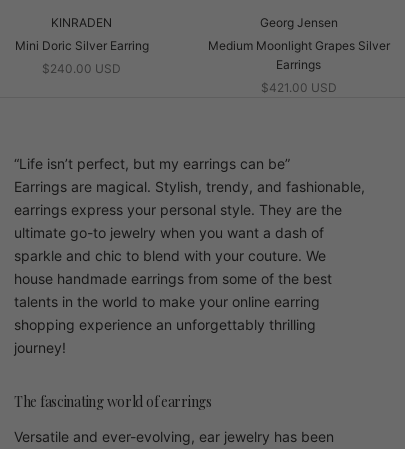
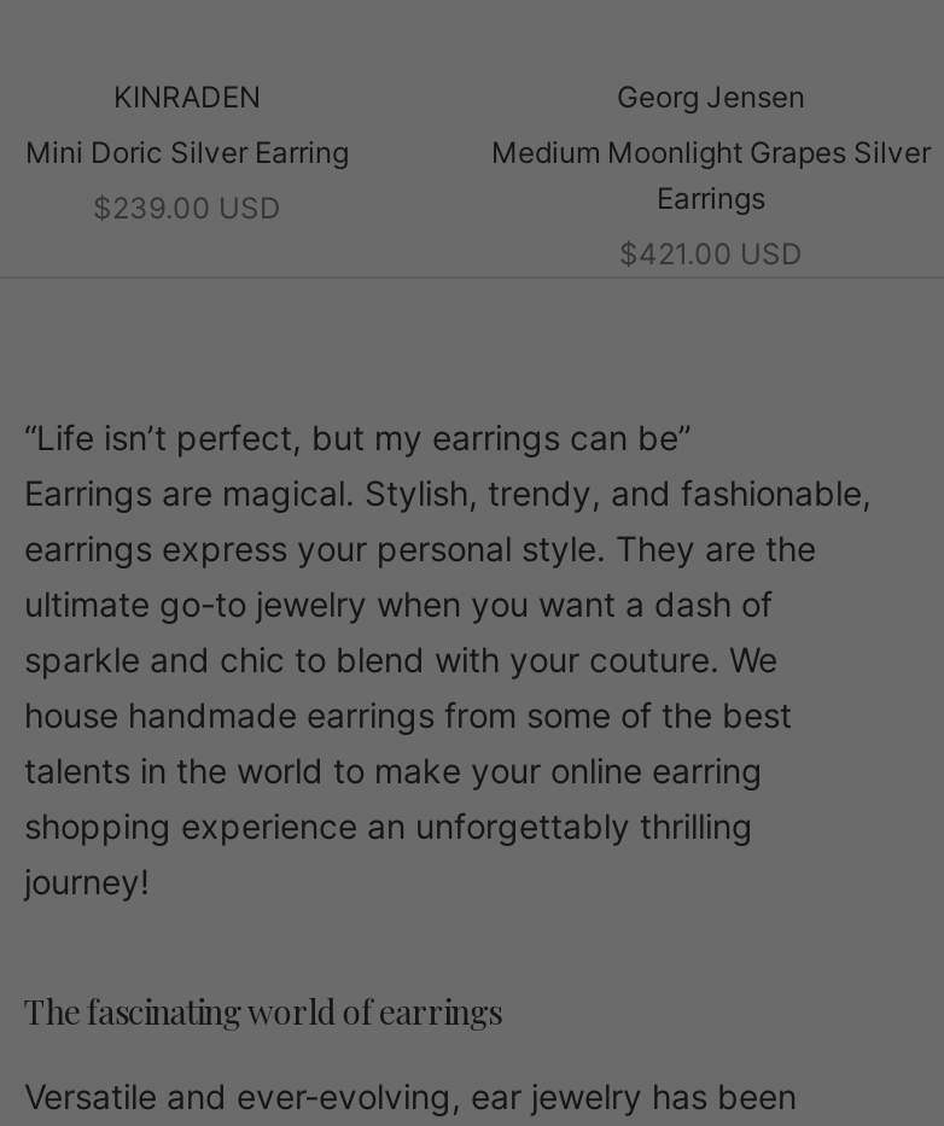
- $240.00 USD
+ $239.00 USD
